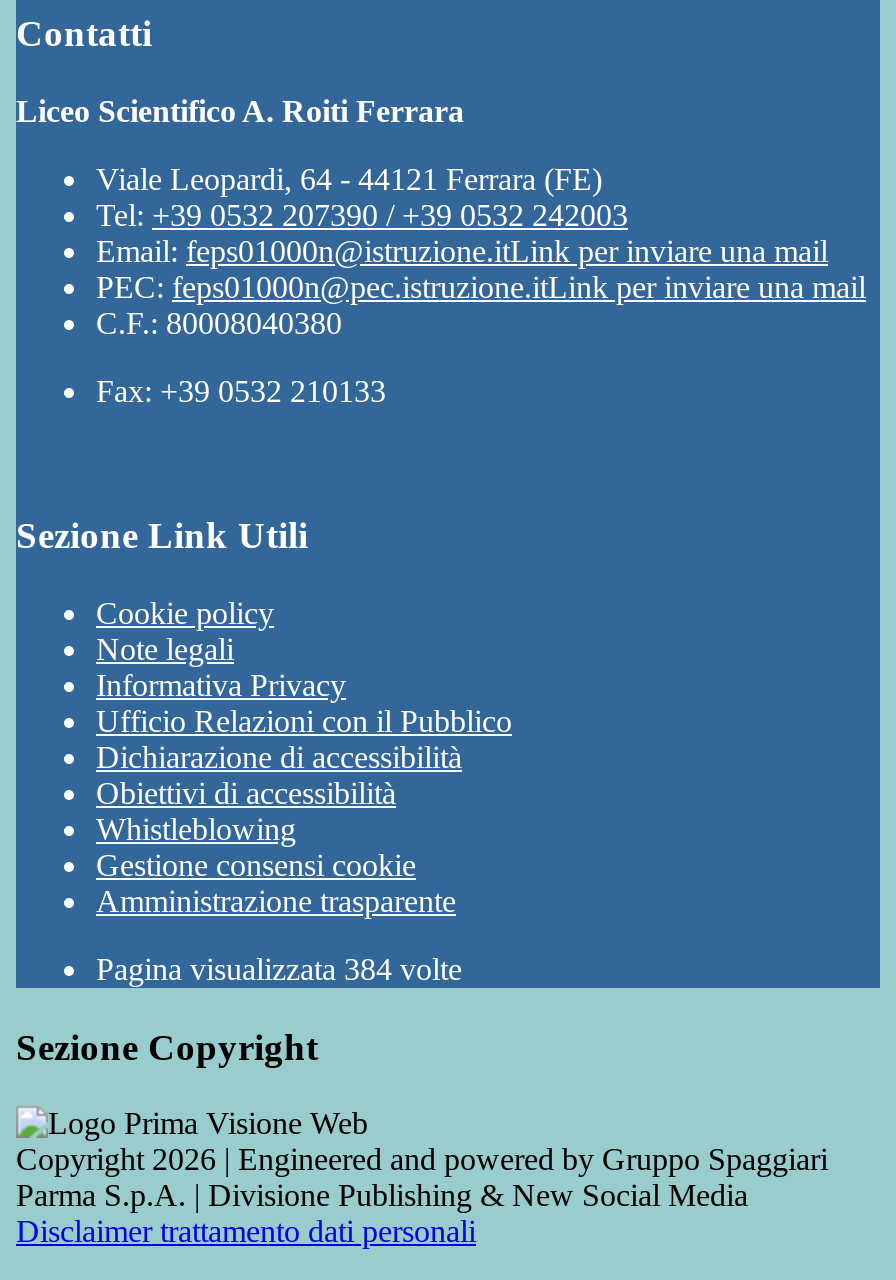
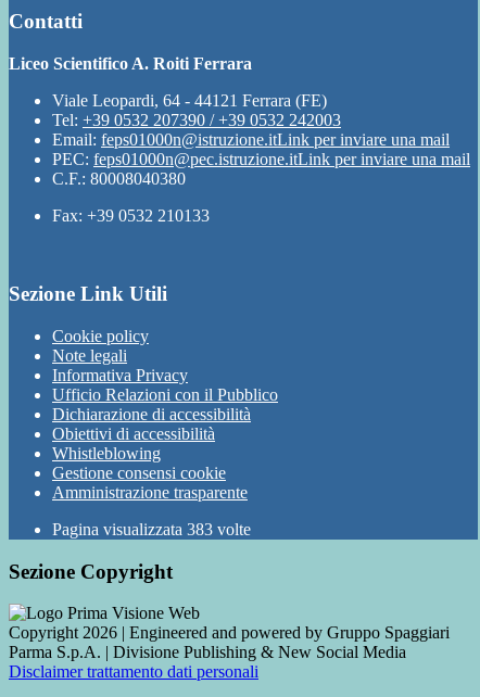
- Pagina visualizzata 384 volte
+ Pagina visualizzata 383 volte
